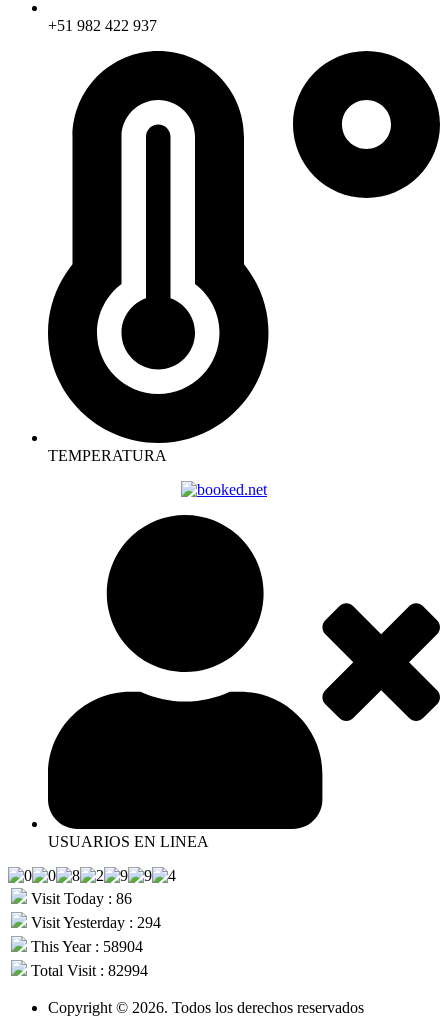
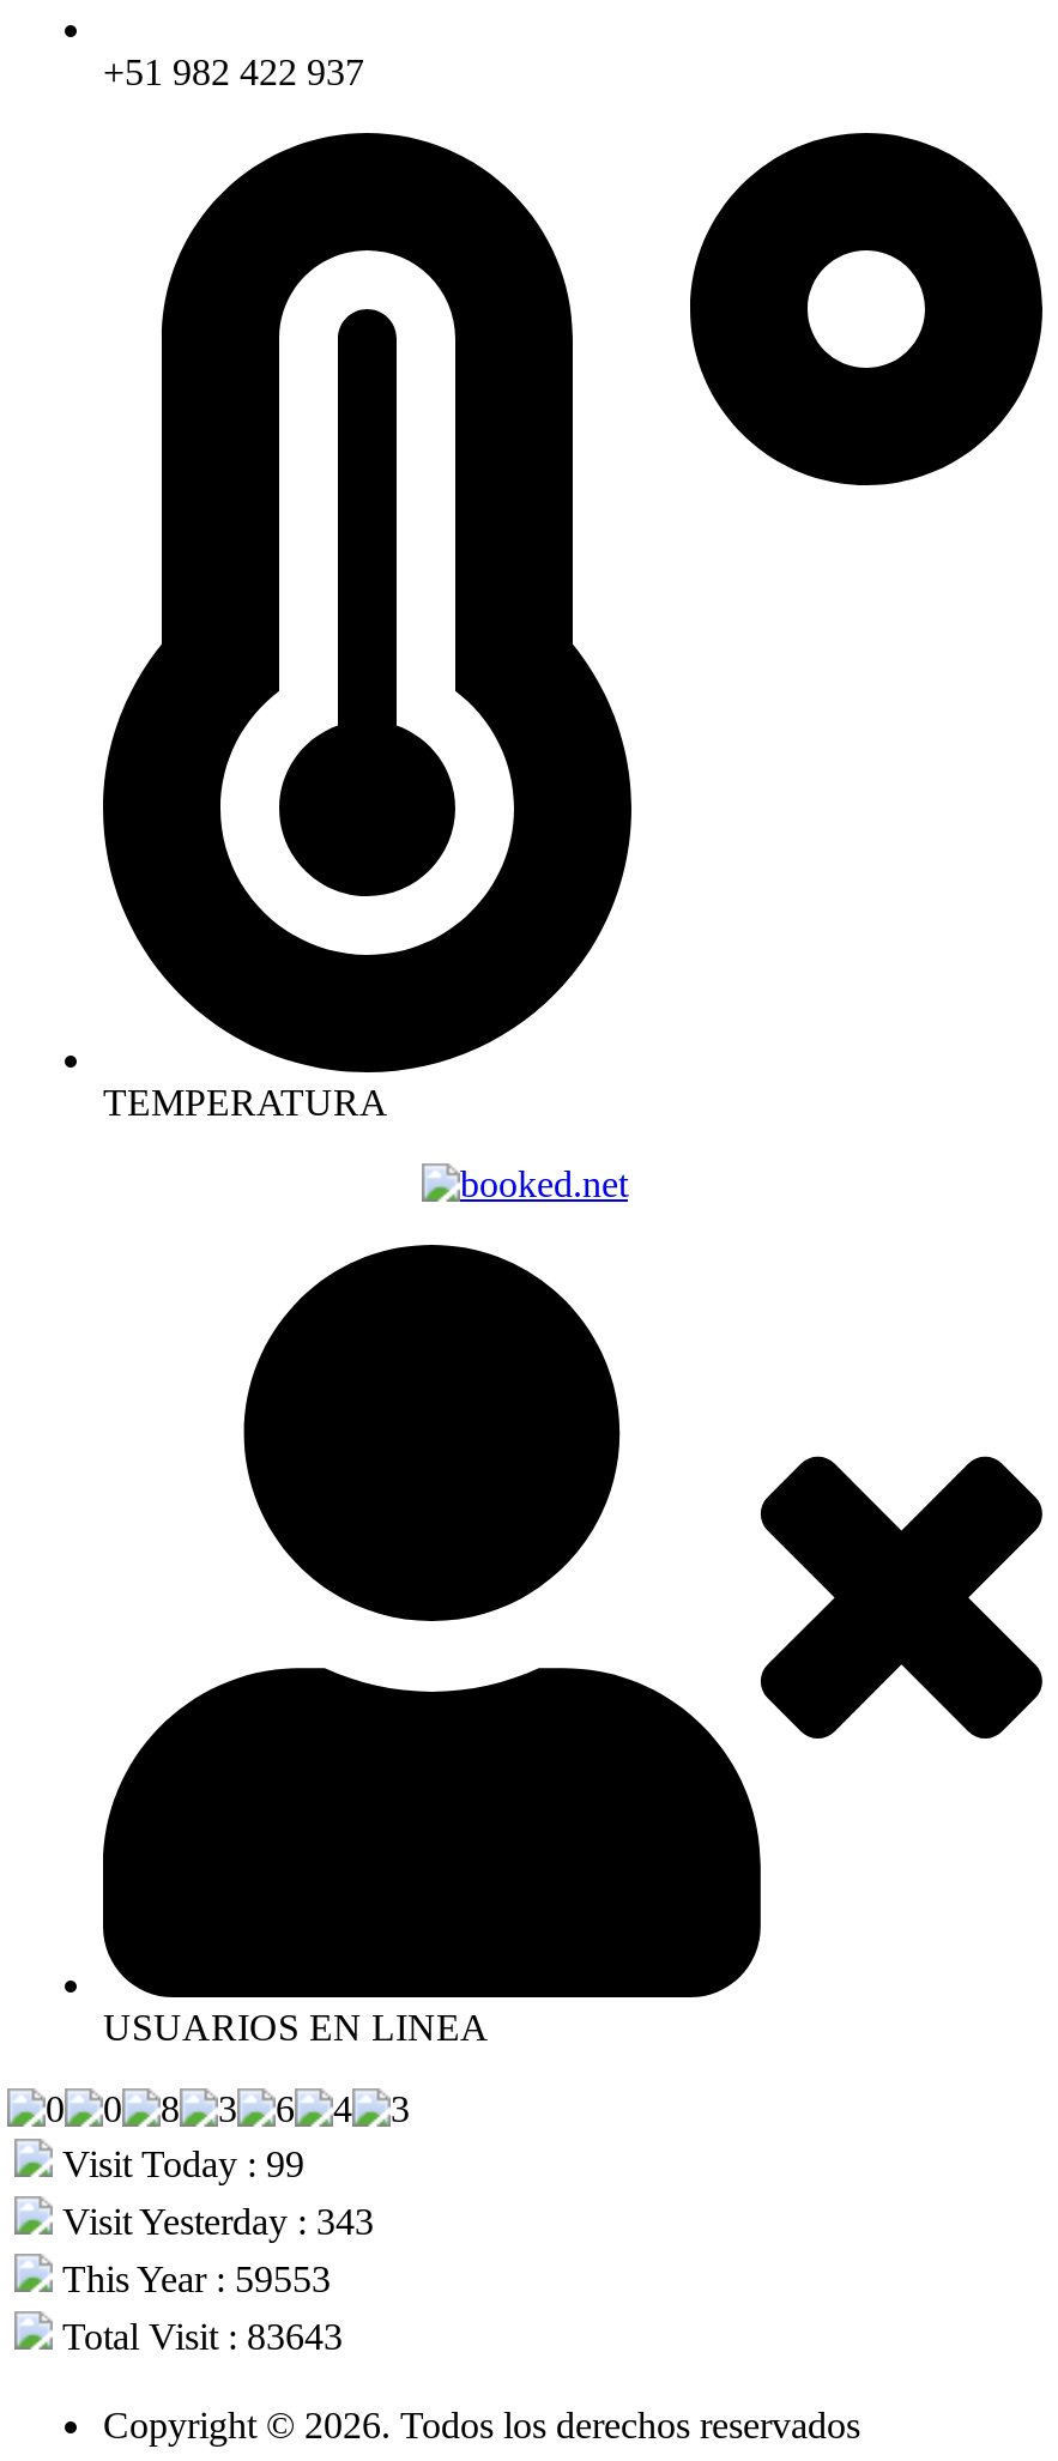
- Visit Today : 86
+ Visit Today : 99

- Visit Yesterday : 294
+ Visit Yesterday : 343

- This Year : 58904
+ This Year : 59553

- Total Visit : 82994
+ Total Visit : 83643
